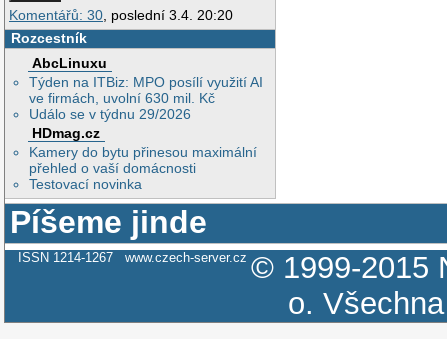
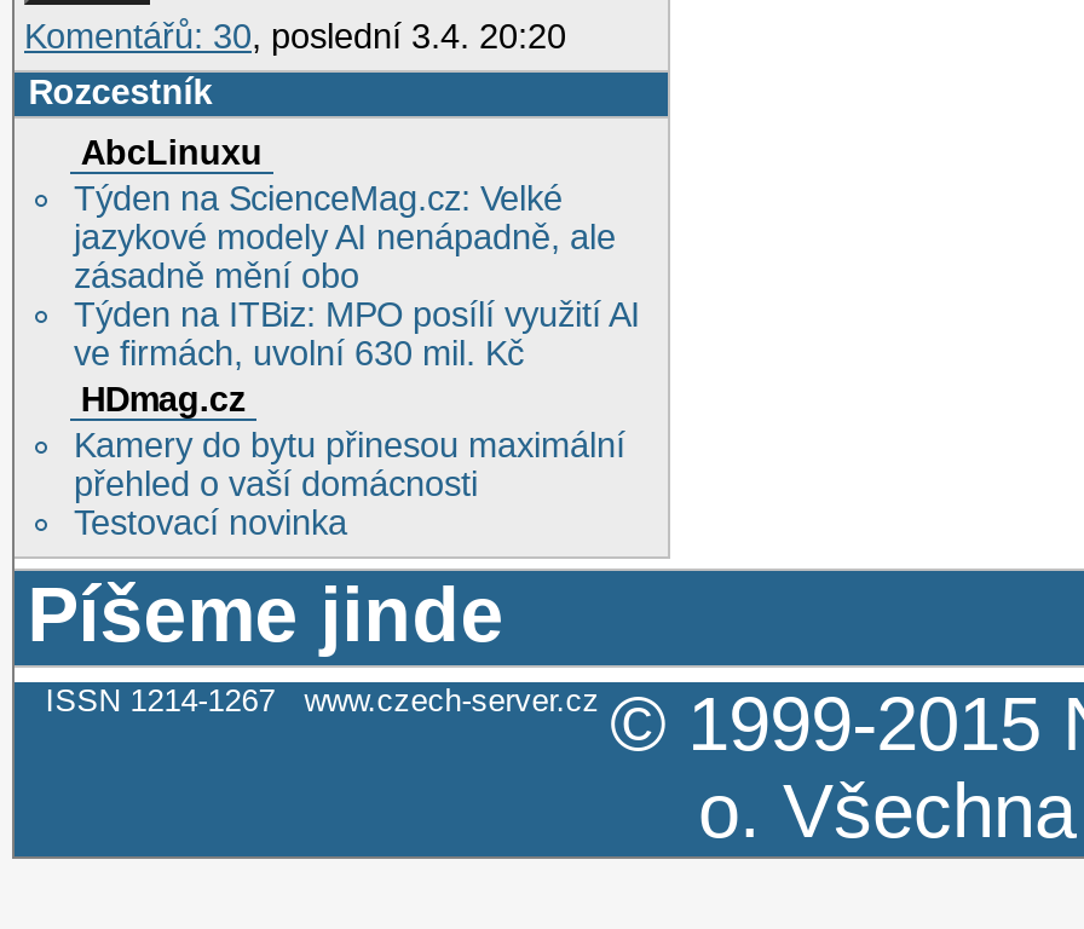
+ Týden na ScienceMag.cz: Velké
+ jazykové modely AI nenápadně, ale
+ zásadně mění obo

moved down: Týden na ITBiz: MPO posílí využití AI | ve firmách, uvolní 630 mil. Kč

- Událo se v týdnu 29/2026
